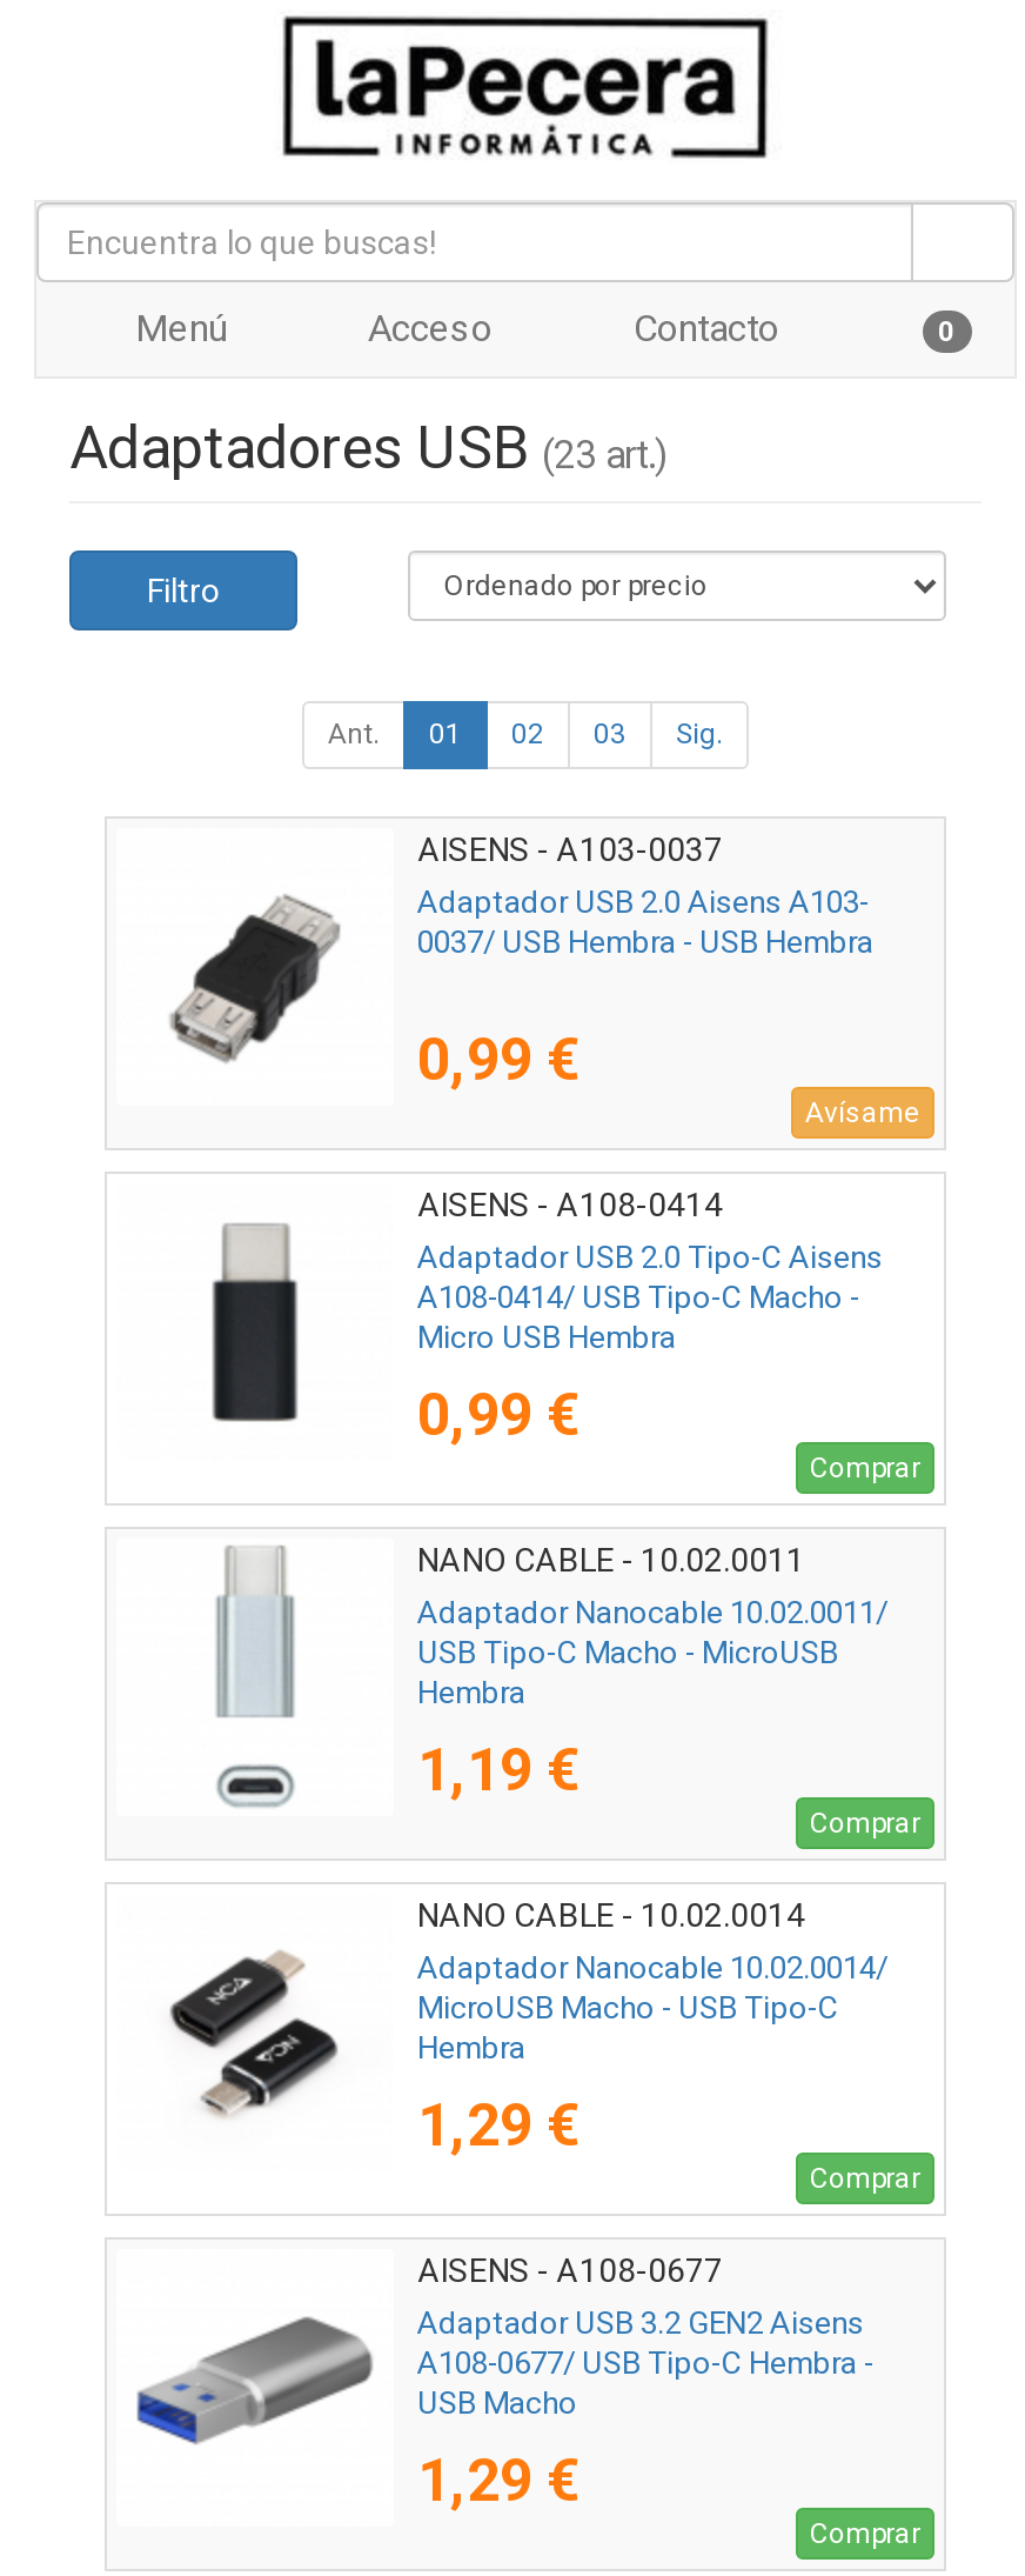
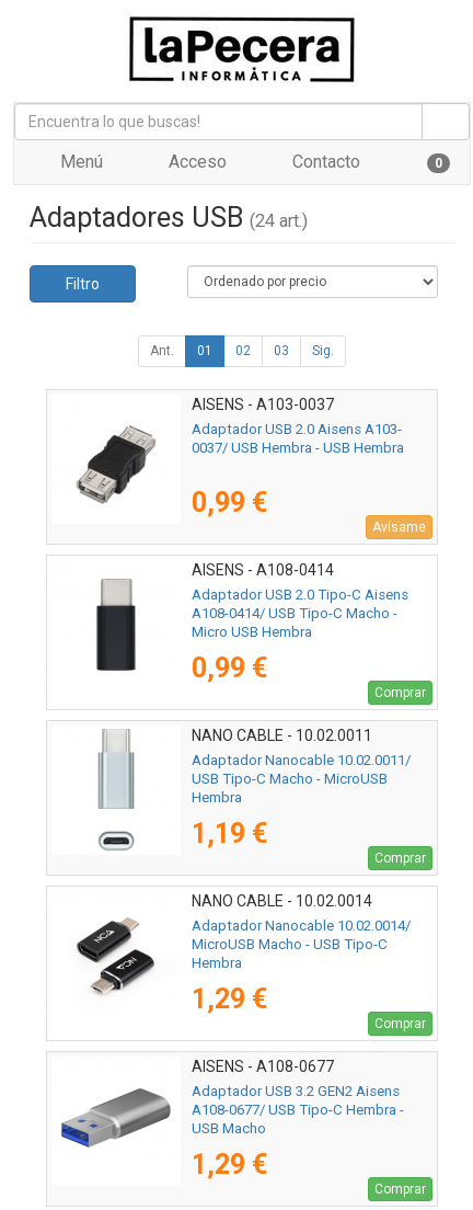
- Adaptadores USB (23 art.)
+ Adaptadores USB (24 art.)
